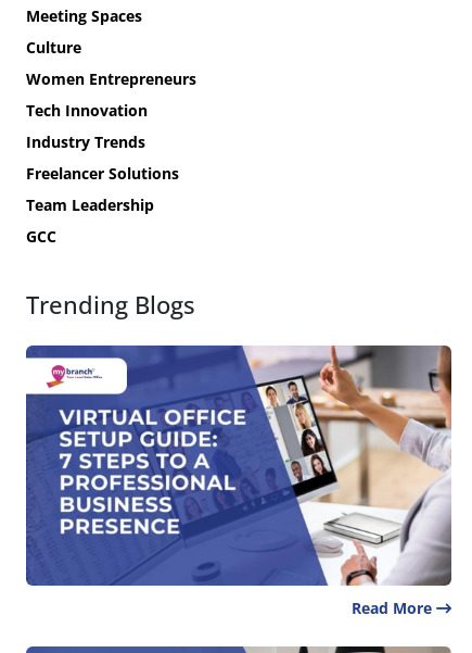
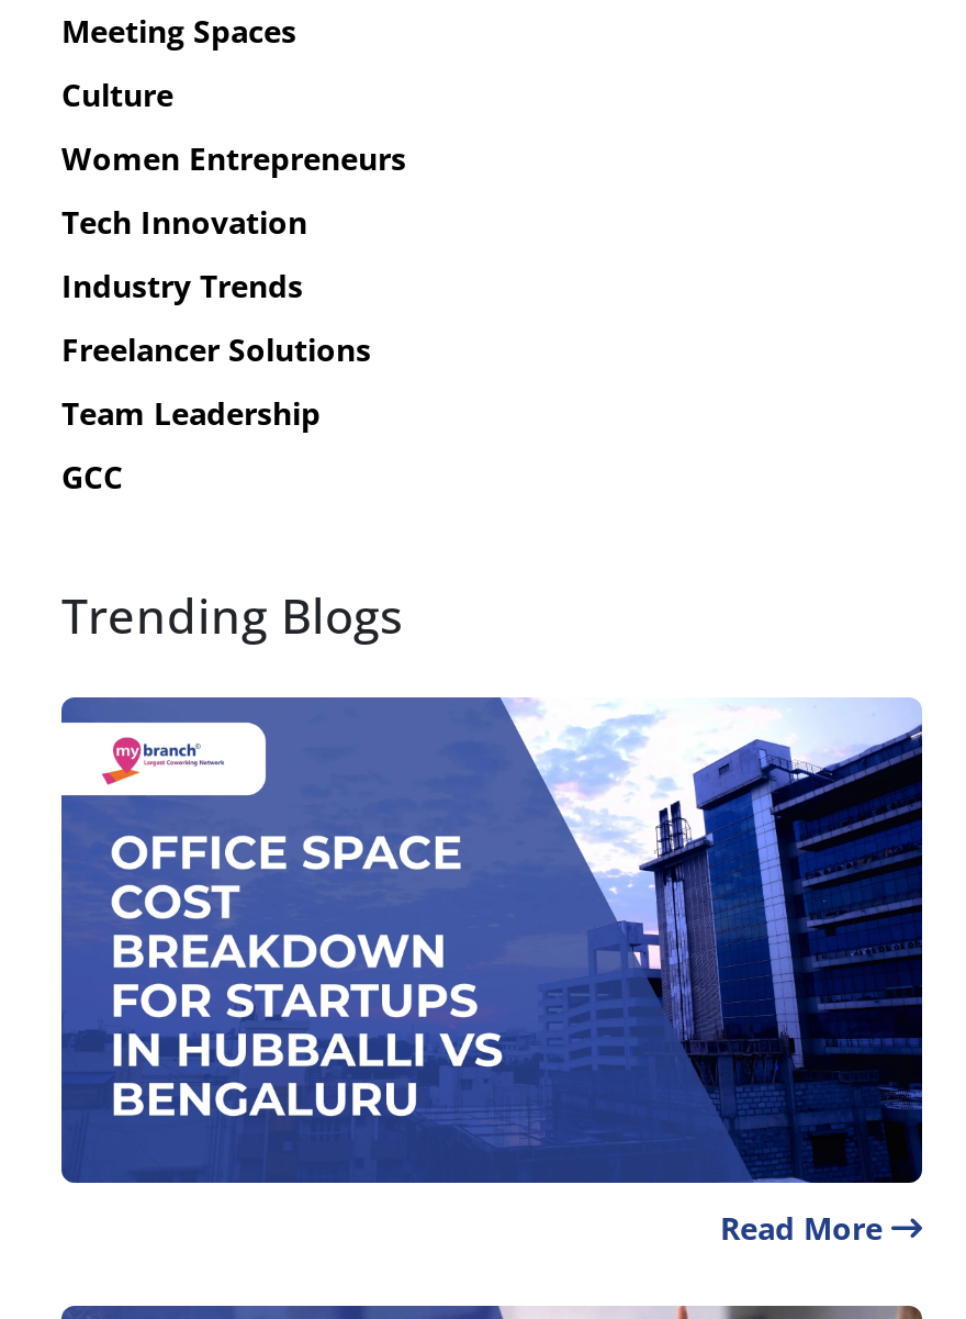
- [image]
+ [image]
